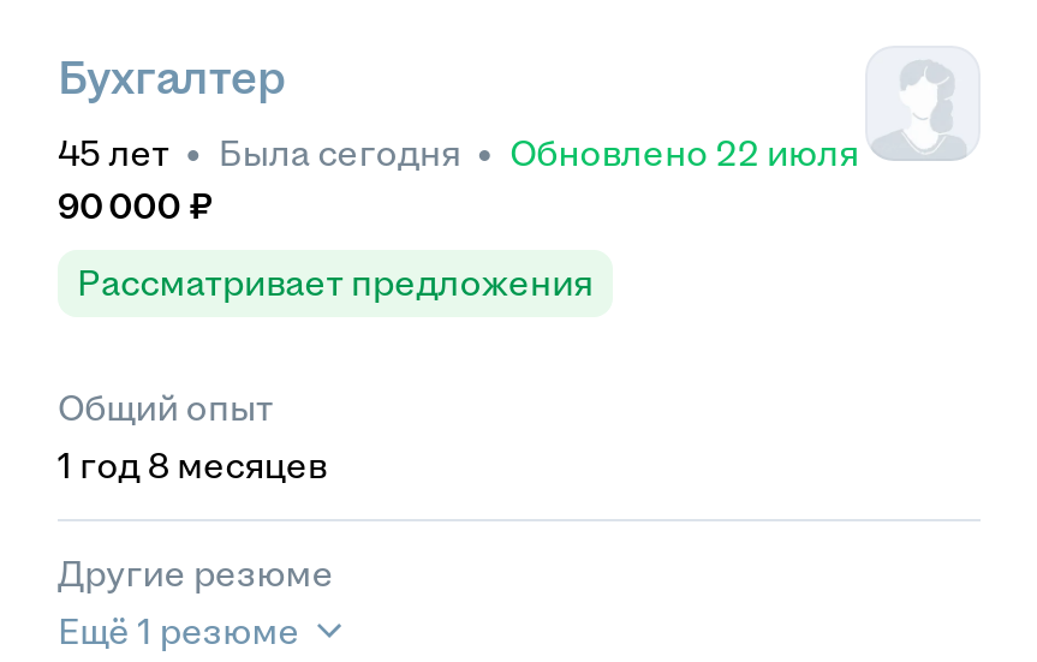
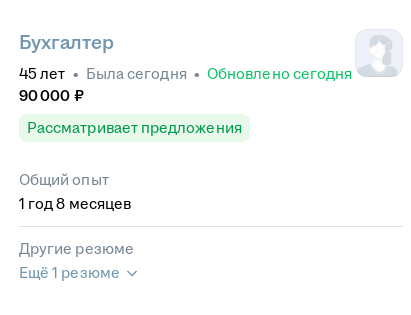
- 45 лет • Была сегодня • Обновлено 22 июля
+ 45 лет • Была сегодня • Обновлено сегодня
